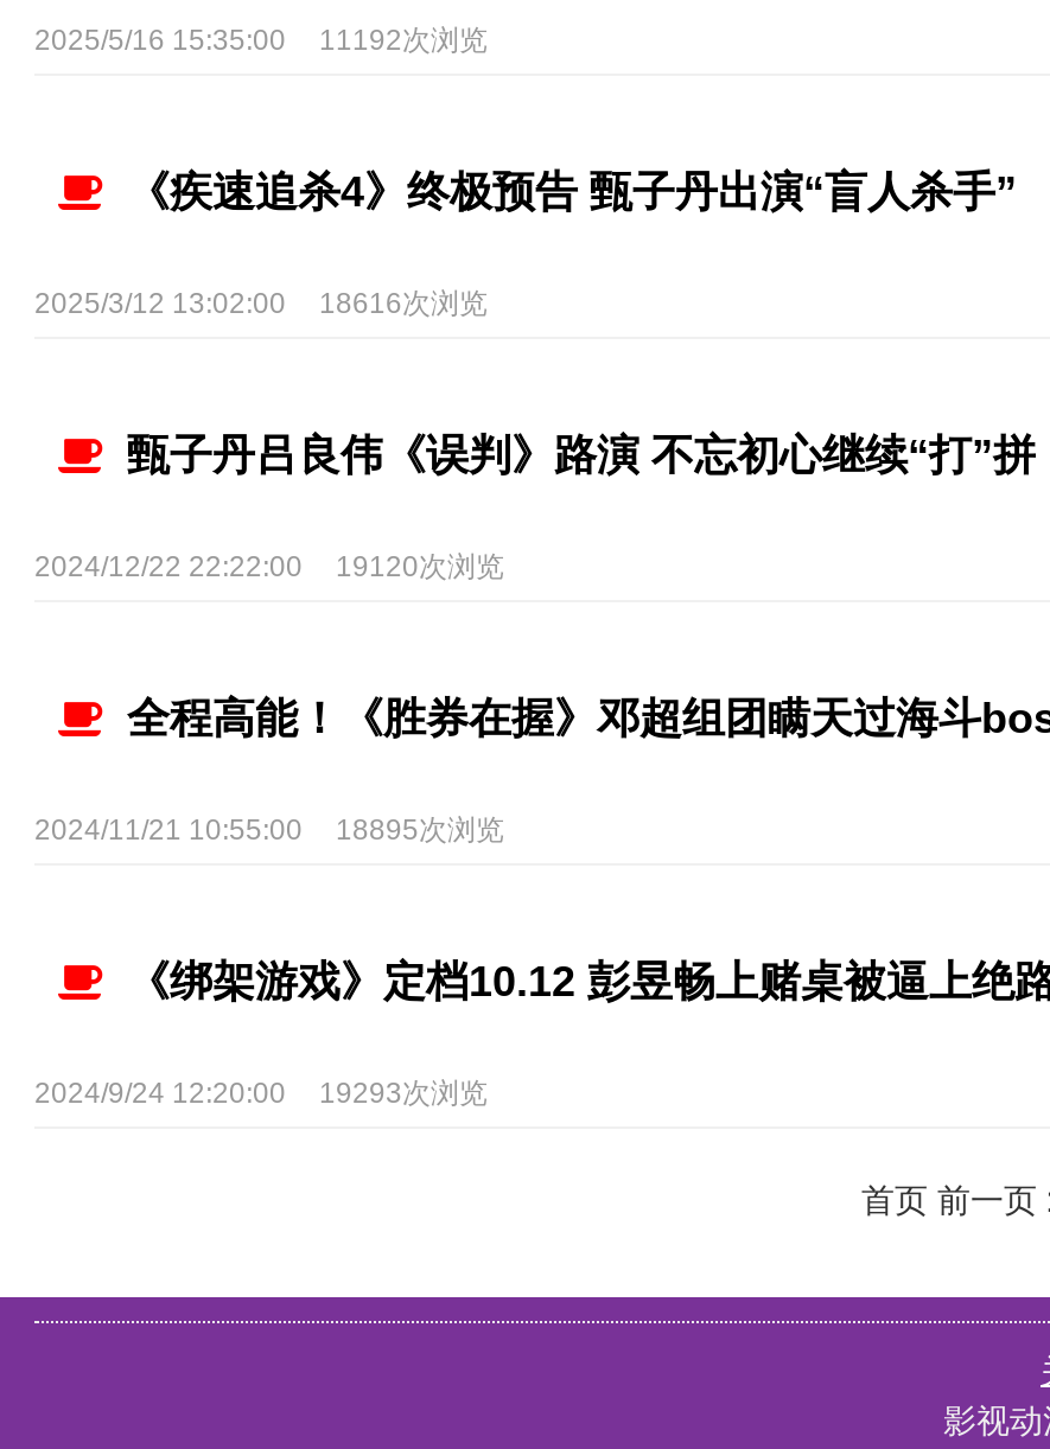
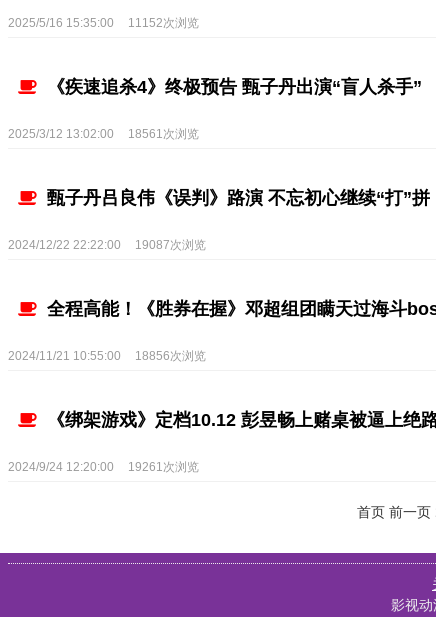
- 2025/5/16 15:35:00 11192次浏览
+ 2025/5/16 15:35:00 11152次浏览

- 2025/3/12 13:02:00 18616次浏览
+ 2025/3/12 13:02:00 18561次浏览

- 2024/12/22 22:22:00 19120次浏览
+ 2024/12/22 22:22:00 19087次浏览

- 2024/11/21 10:55:00 18895次浏览
+ 2024/11/21 10:55:00 18856次浏览

- 2024/9/24 12:20:00 19293次浏览
+ 2024/9/24 12:20:00 19261次浏览
